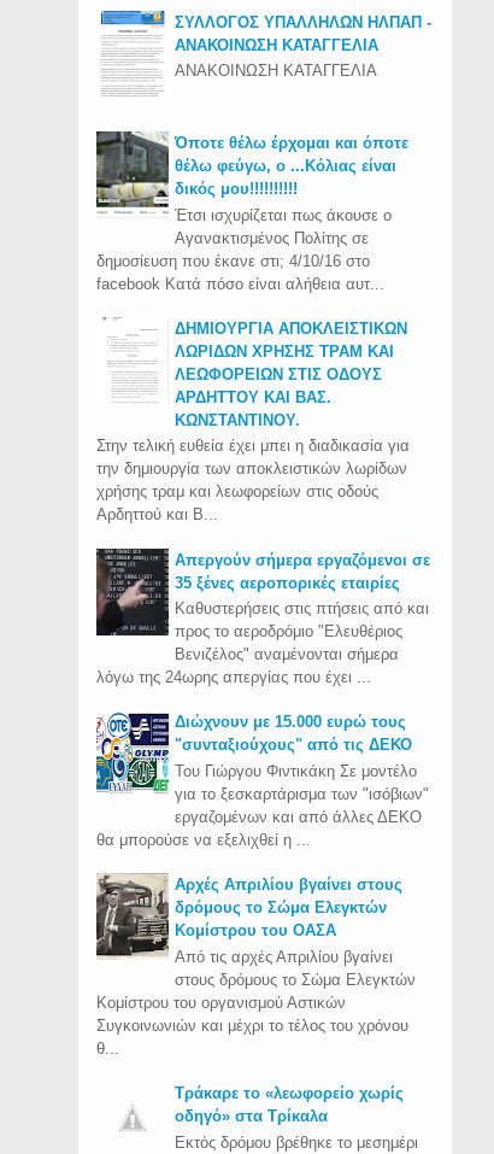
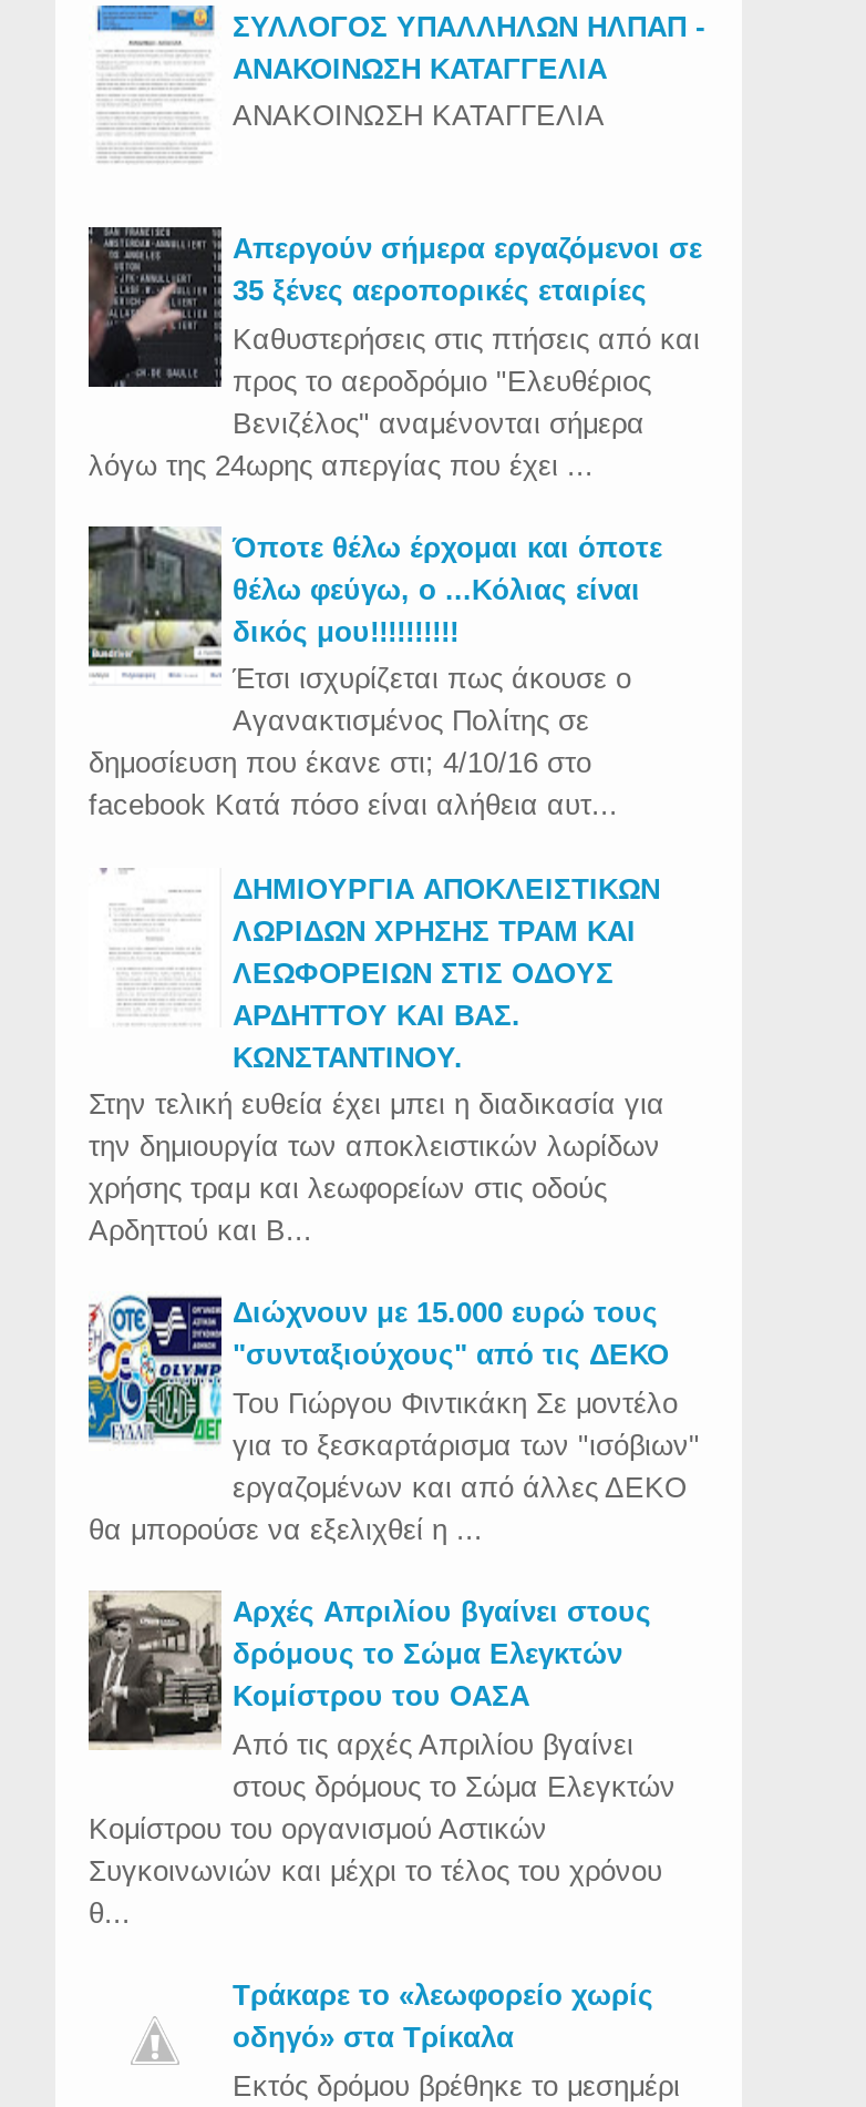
moved down: [image] | Όποτε θέλω έρχομαι και όποτε | θέλω φεύγω, ο ...Κόλιας είναι | ... | χρήσης τραμ και λεωφορείων στις οδούς | Αρδηττού και Β...

moved up: [image] | Απεργούν σήμερα εργαζόμενοι σε | 35 ξένες αεροπορικές εταιρίες | Καθυστερήσεις στις πτήσεις από και | προς το αεροδρόμιο "Ελευθέριος | Βενιζέλος" αναμένονται σήμερα | λόγω της 24ωρης απεργίας που έχει ...
